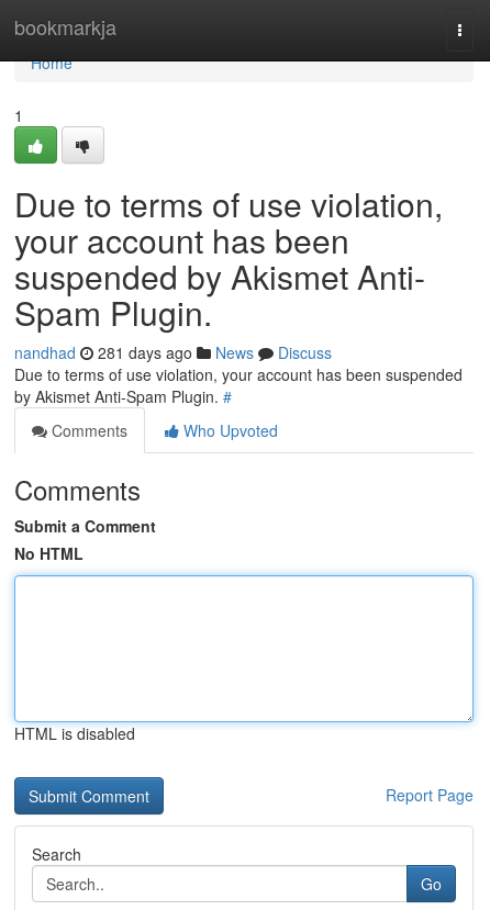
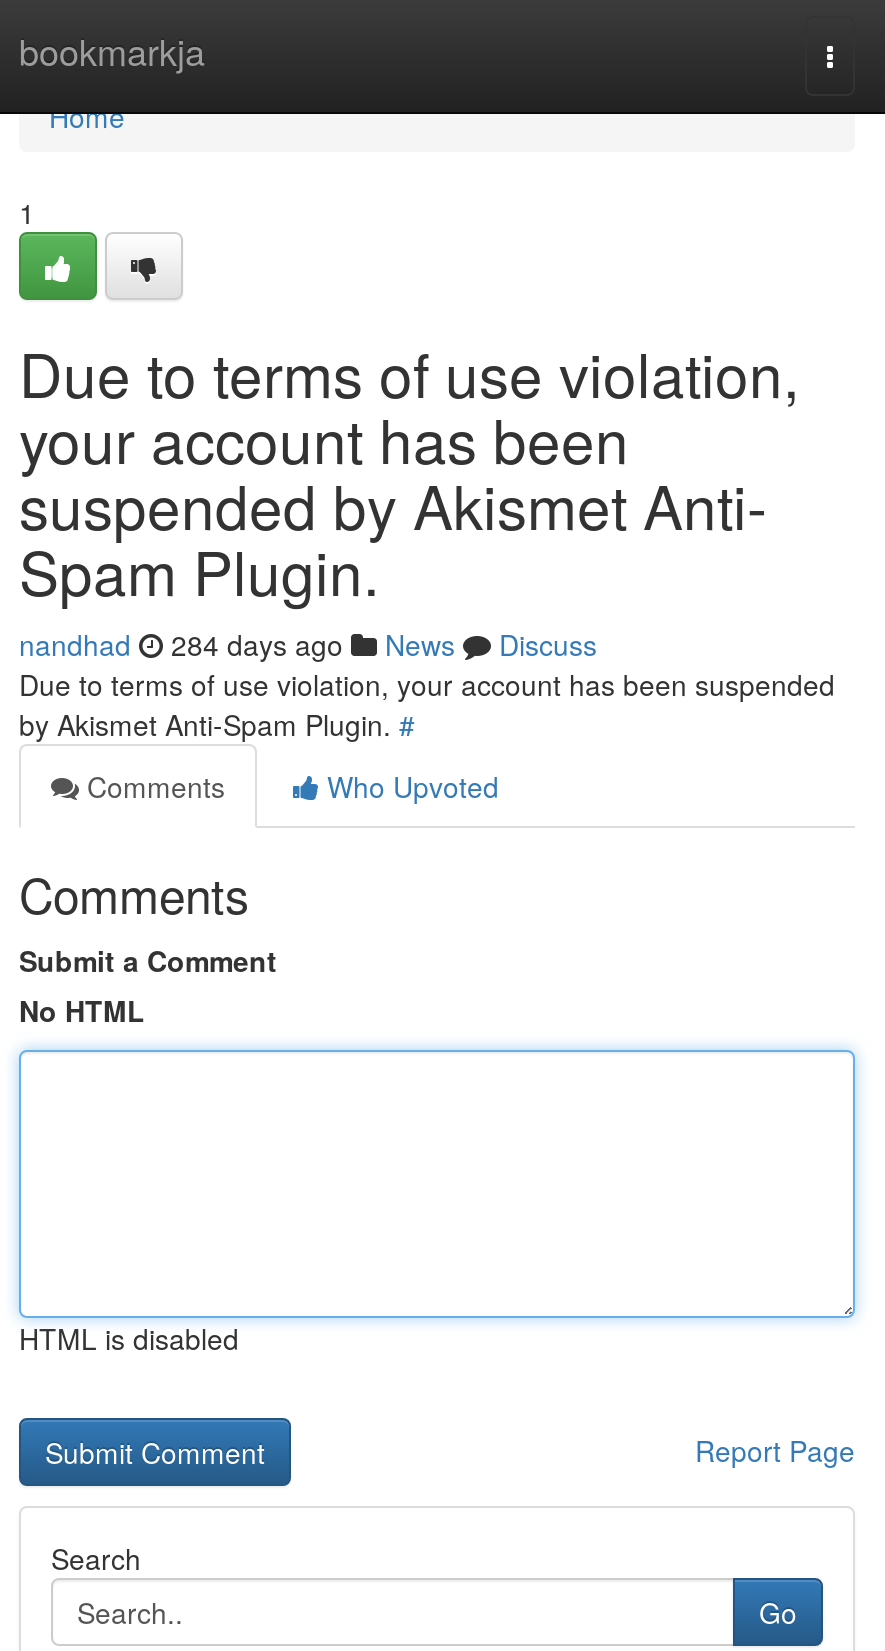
- nandhad 281 days ago News Discuss
+ nandhad 284 days ago News Discuss
